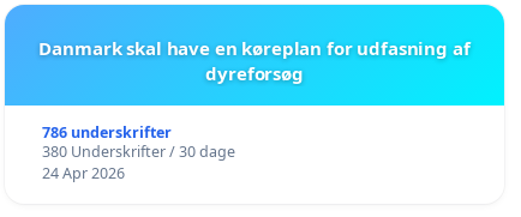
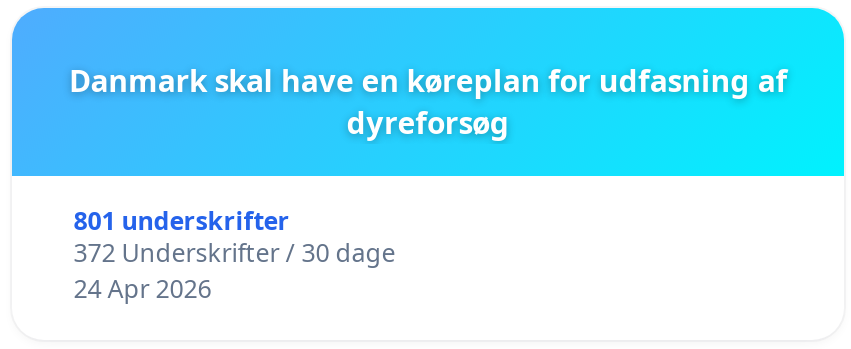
- 786 underskrifter
+ 801 underskrifter

- 380 Underskrifter / 30 dage
+ 372 Underskrifter / 30 dage
